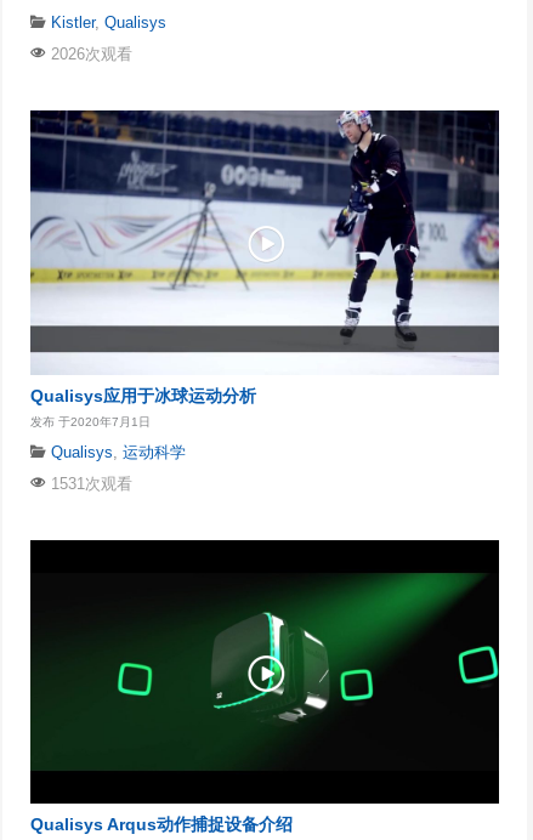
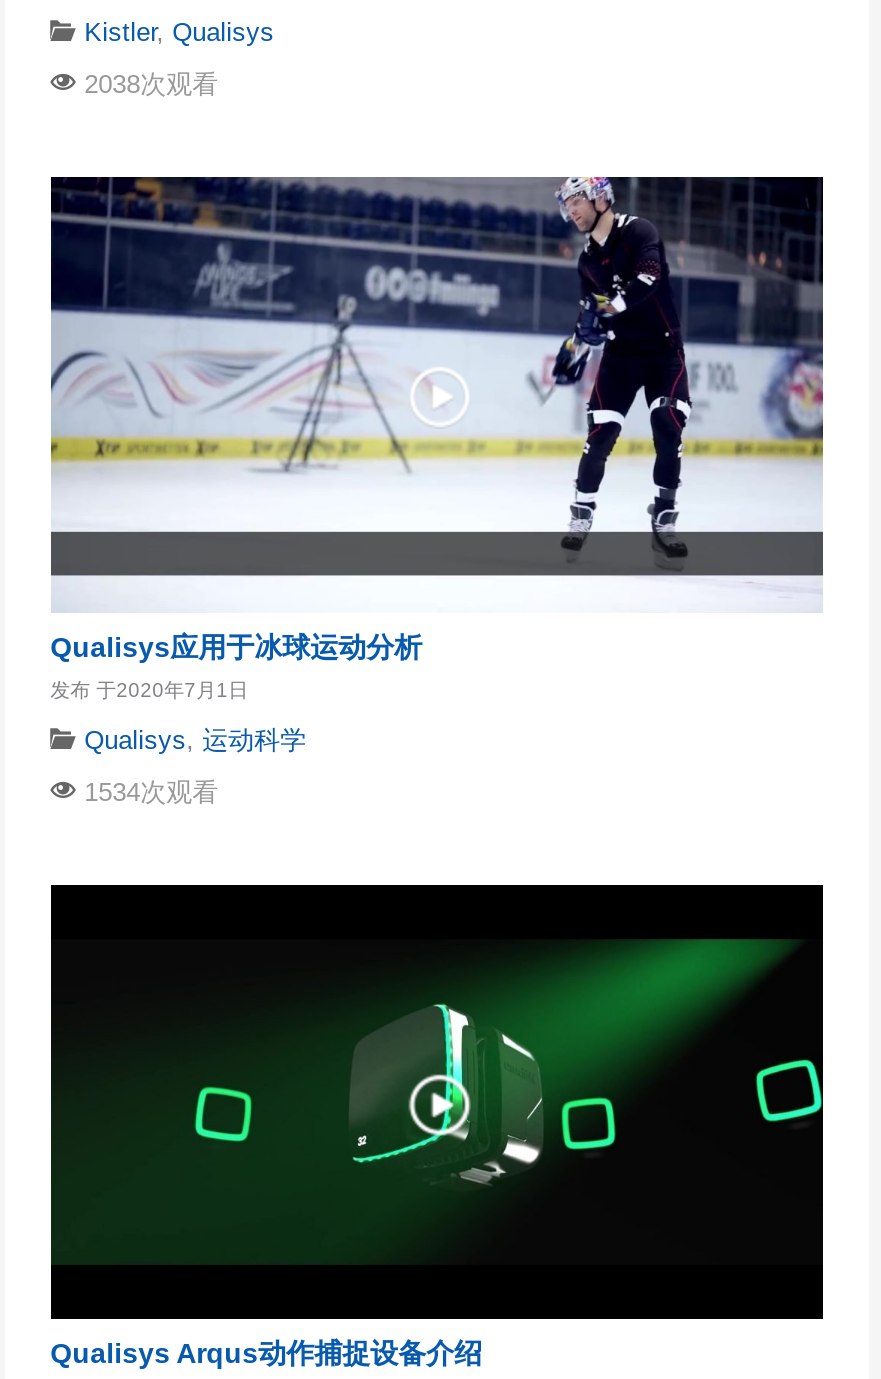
- 2026次观看
+ 2038次观看

- 1531次观看
+ 1534次观看
